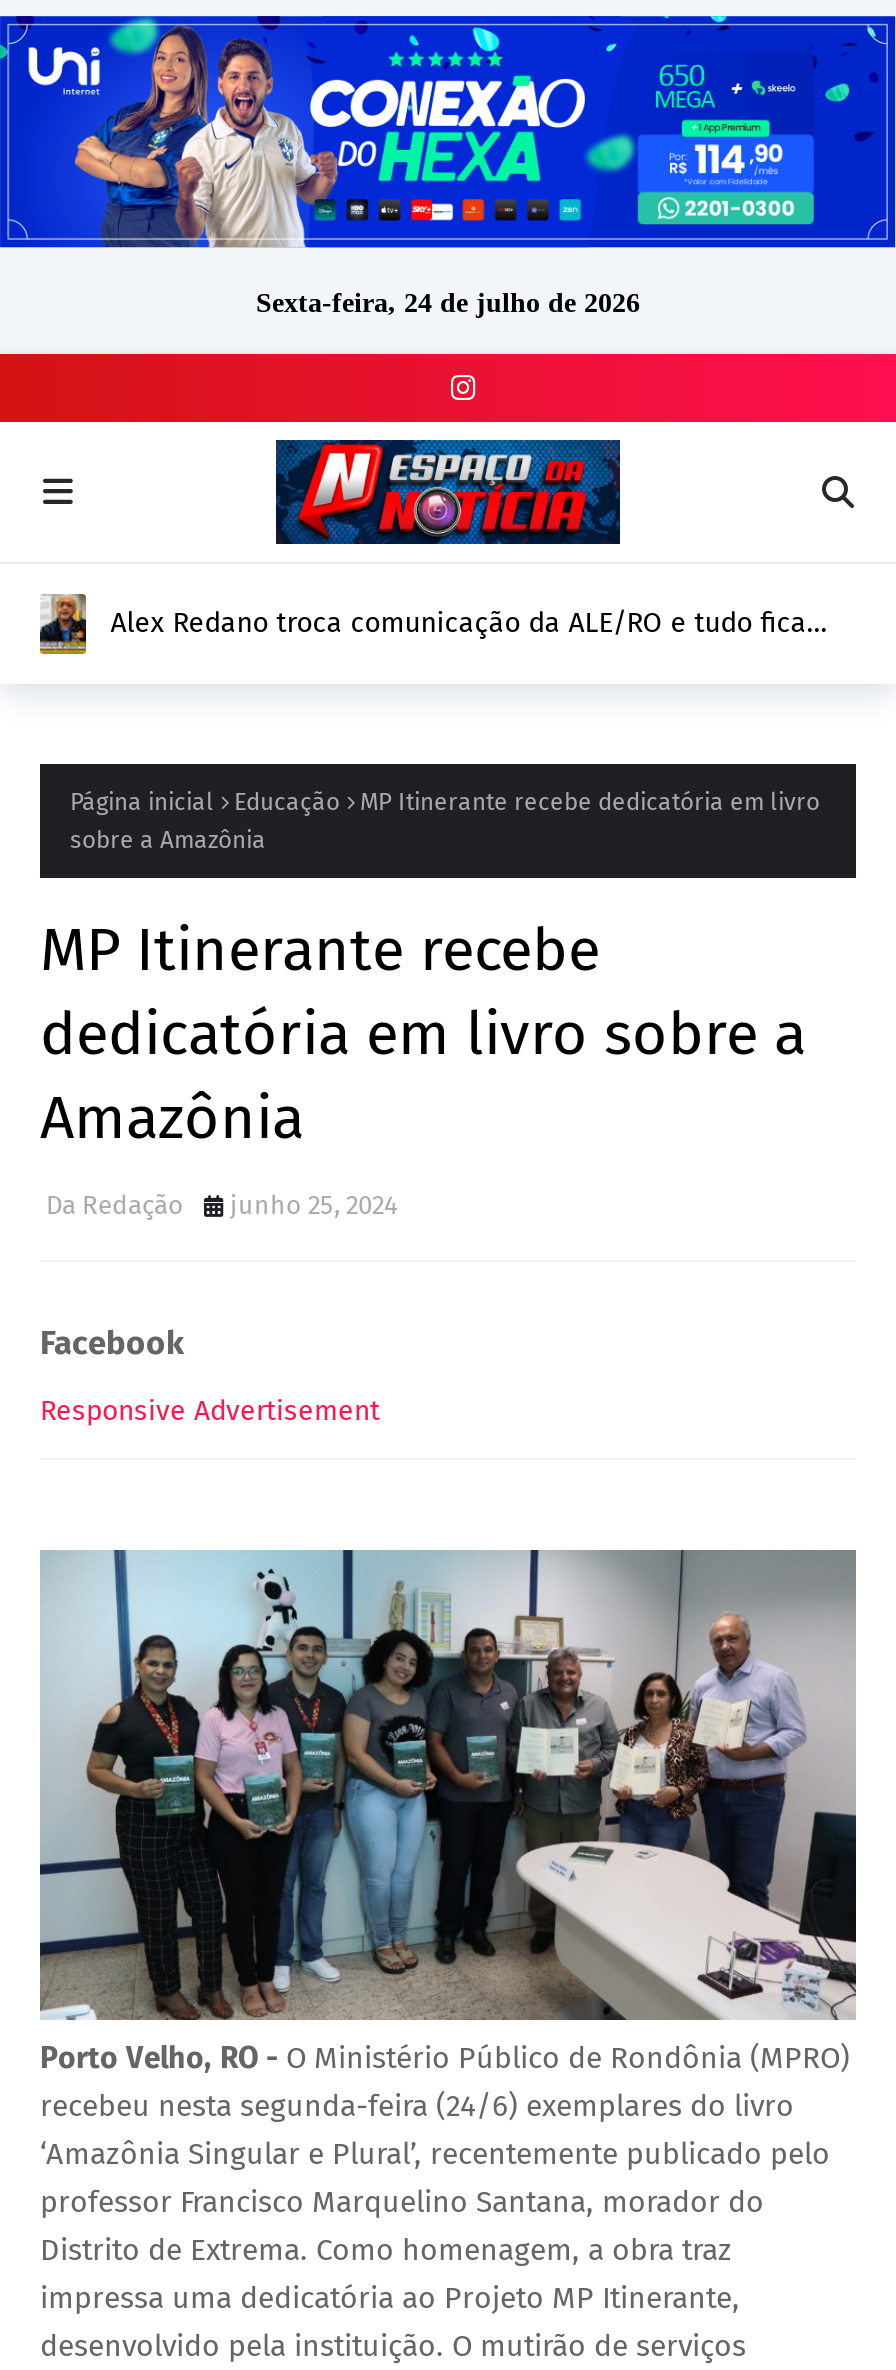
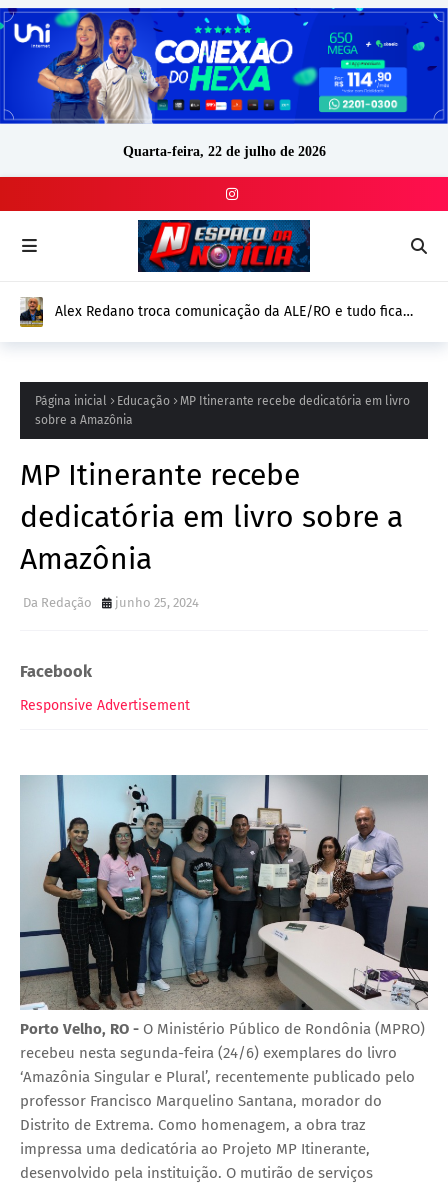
- Sexta-feira, 24 de julho de 2026
+ Quarta-feira, 22 de julho de 2026
